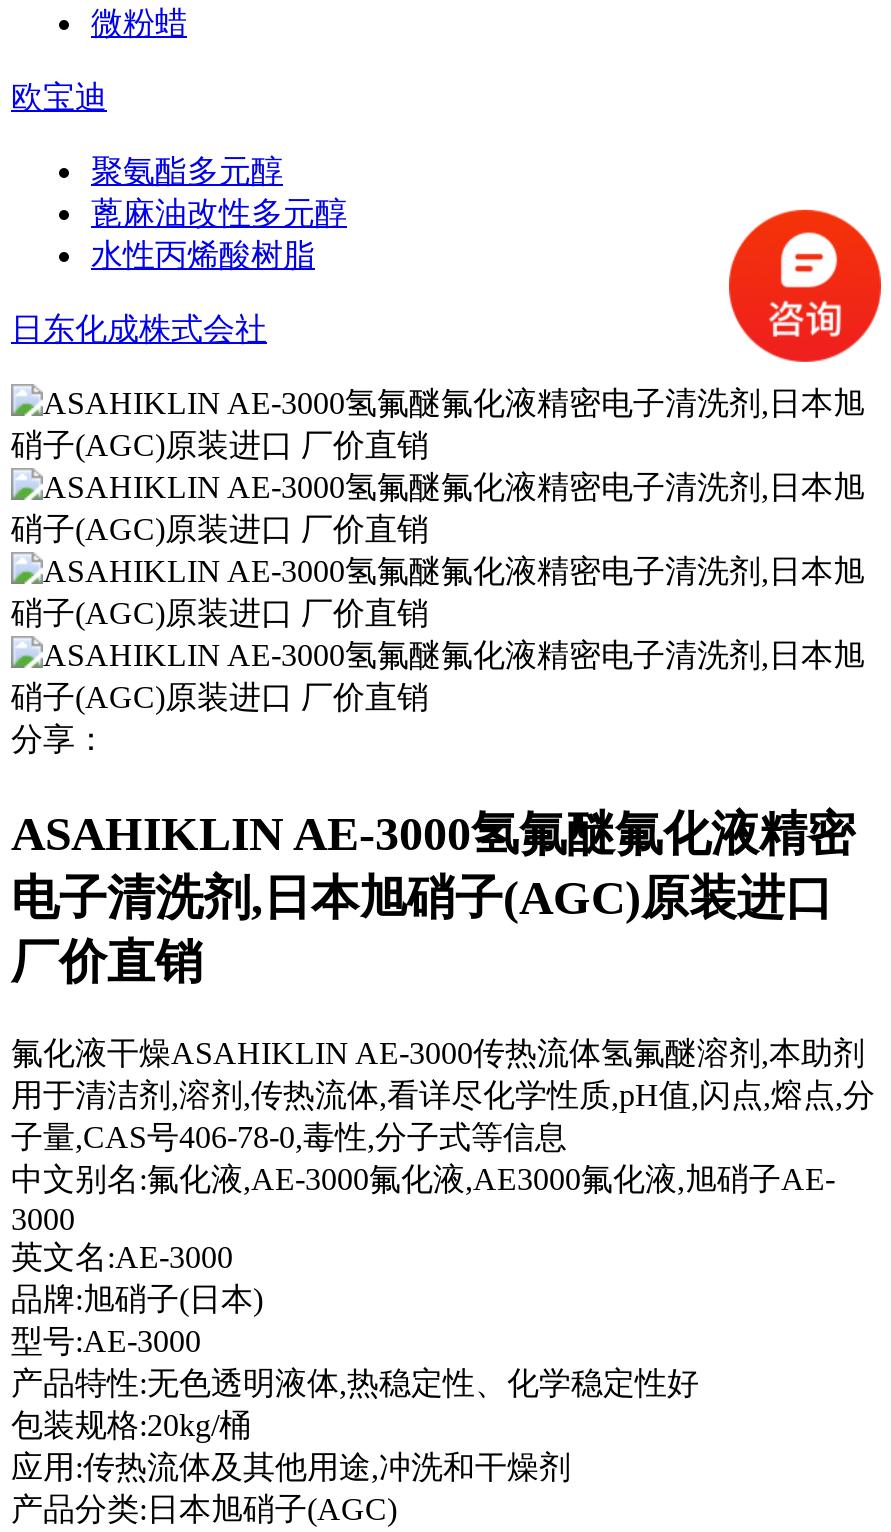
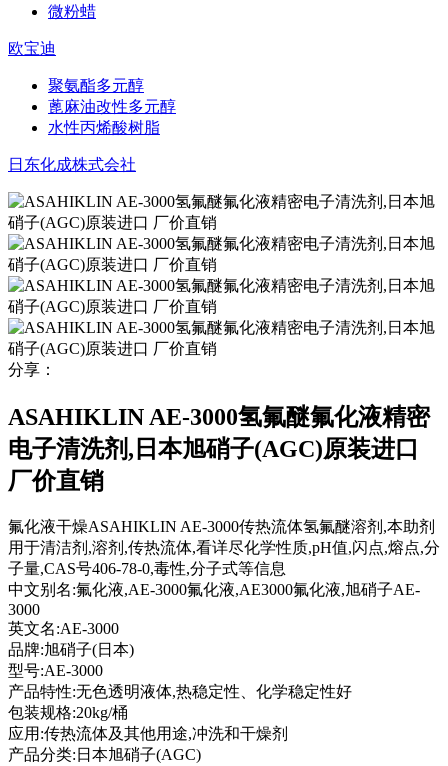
- [image]
